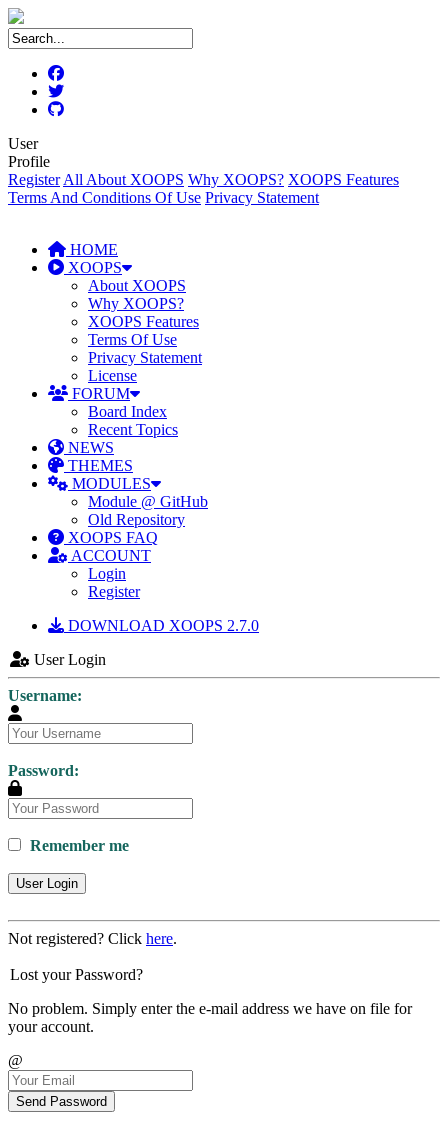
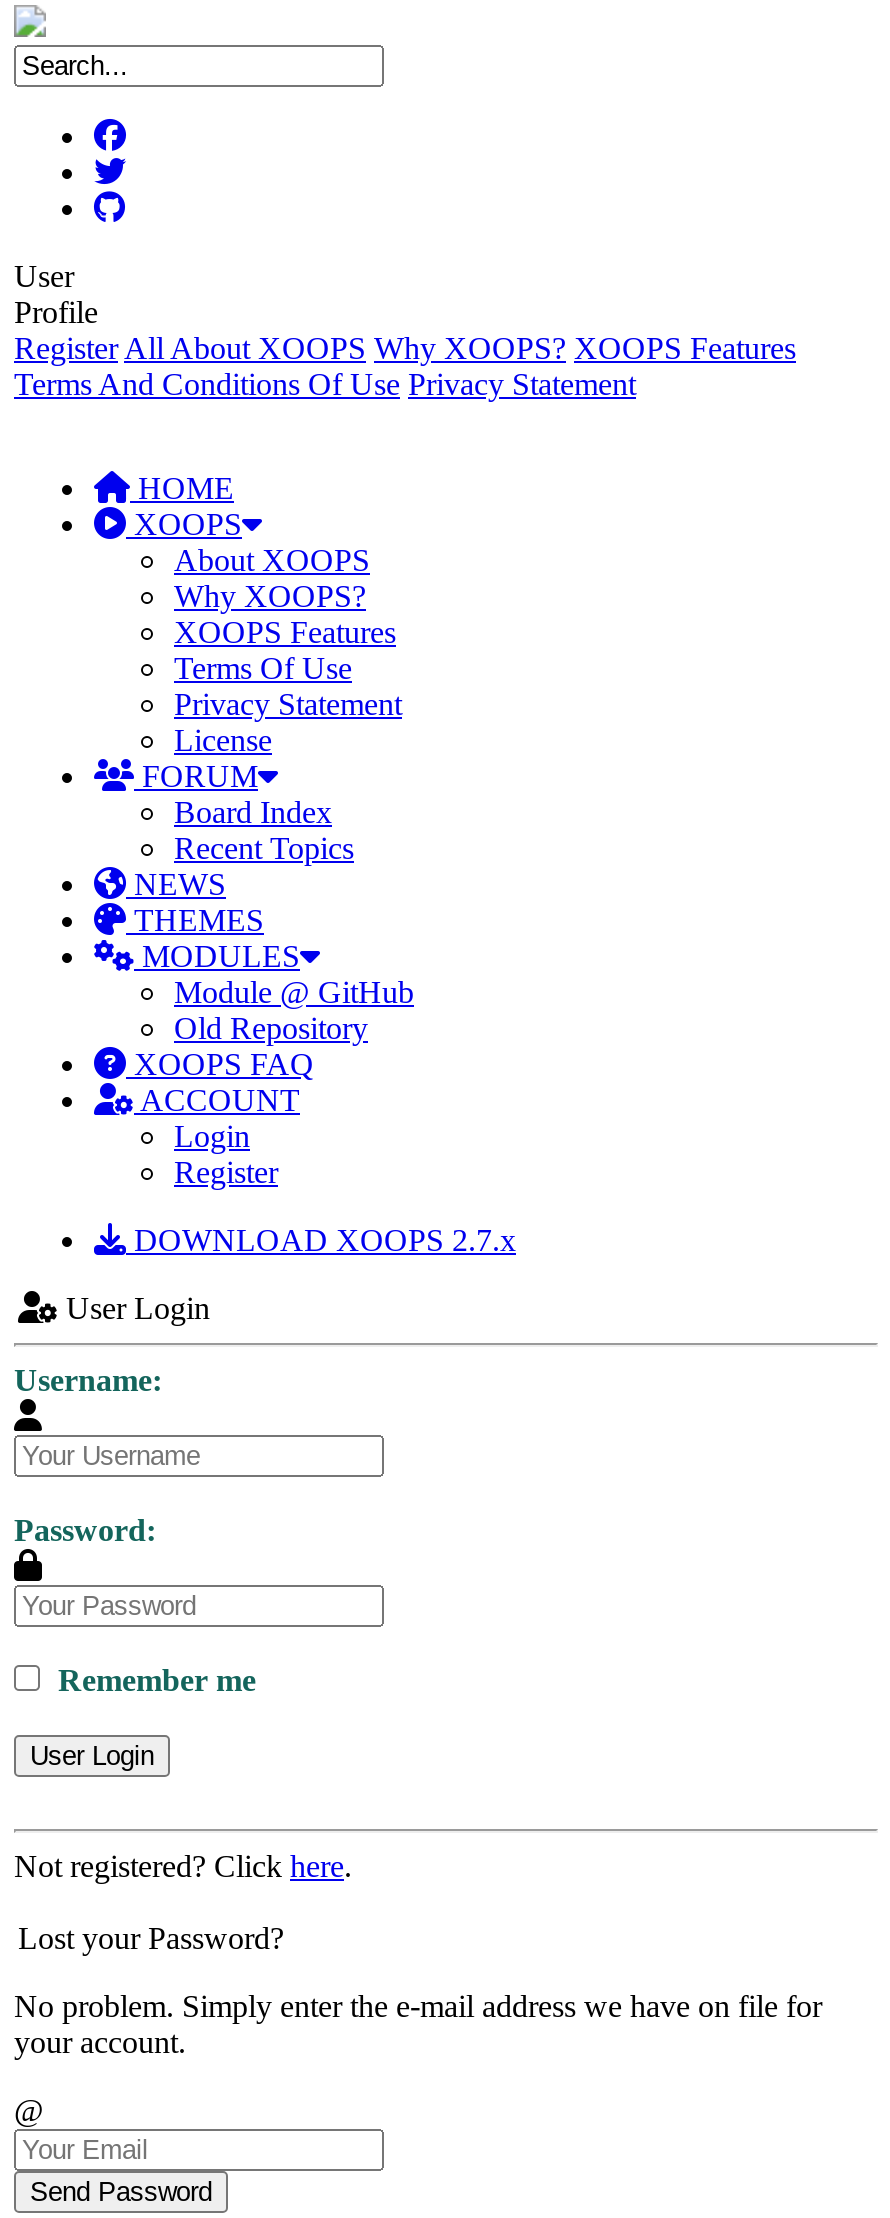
- DOWNLOAD XOOPS 2.7.0
+ DOWNLOAD XOOPS 2.7.x
